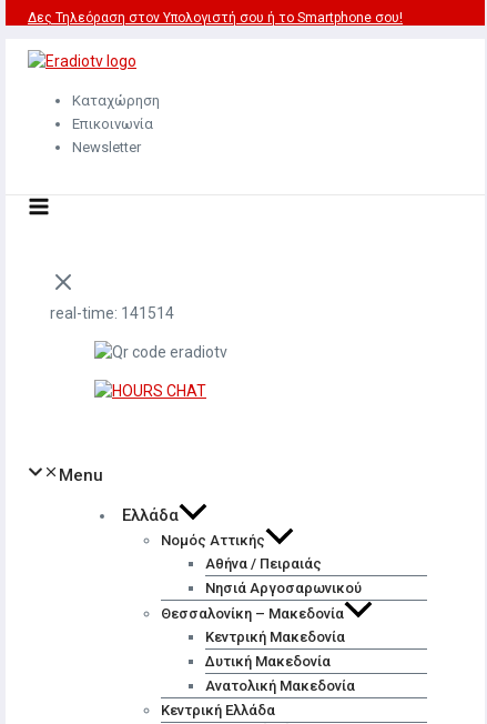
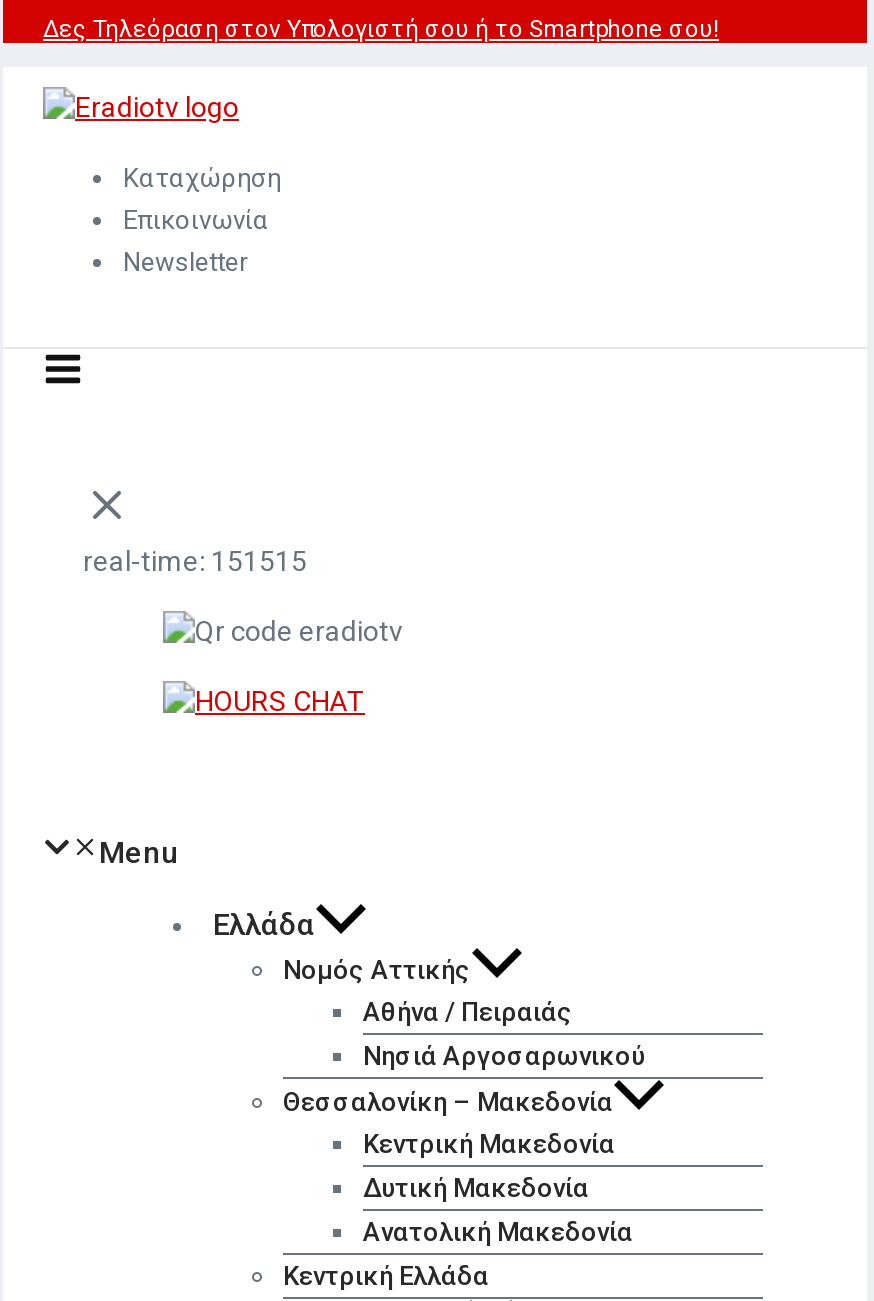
- real-time: 141514
+ real-time: 151515
